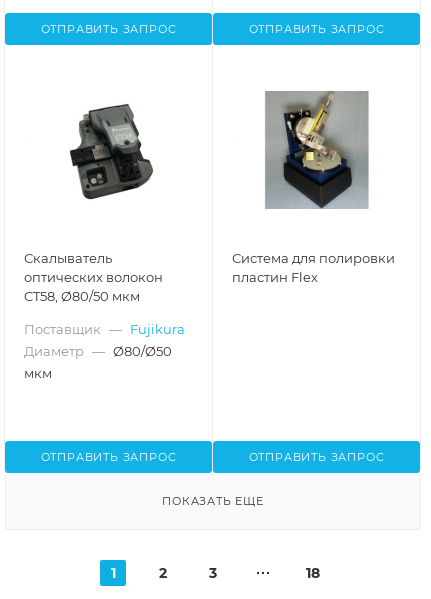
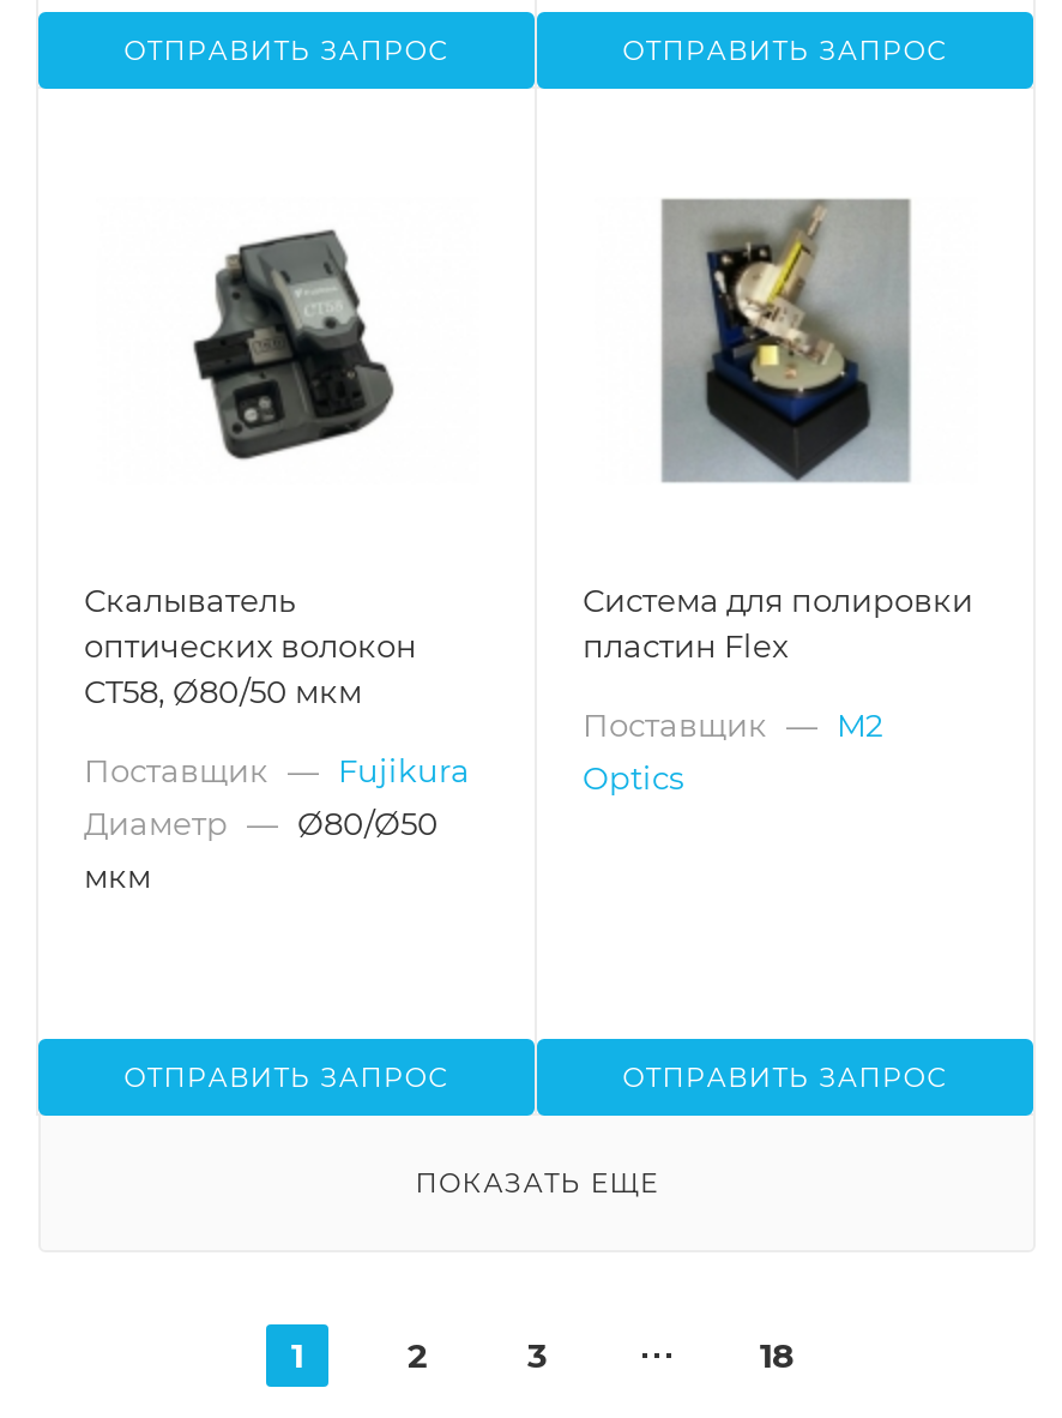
+ Поставщик — M2
+ Optics
